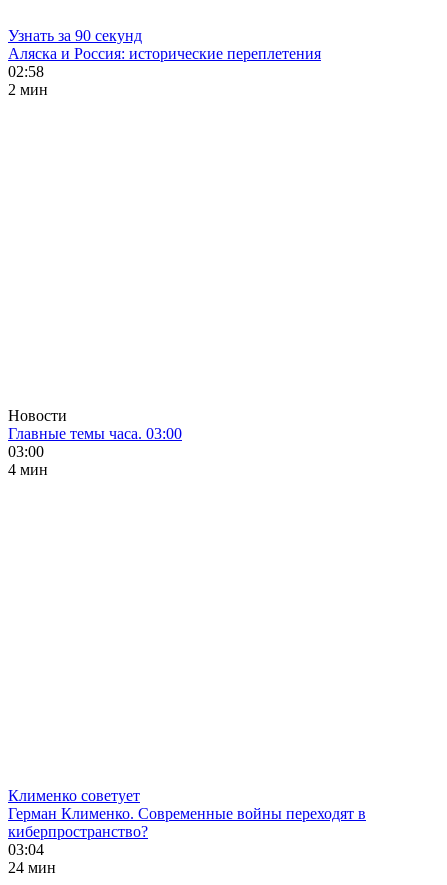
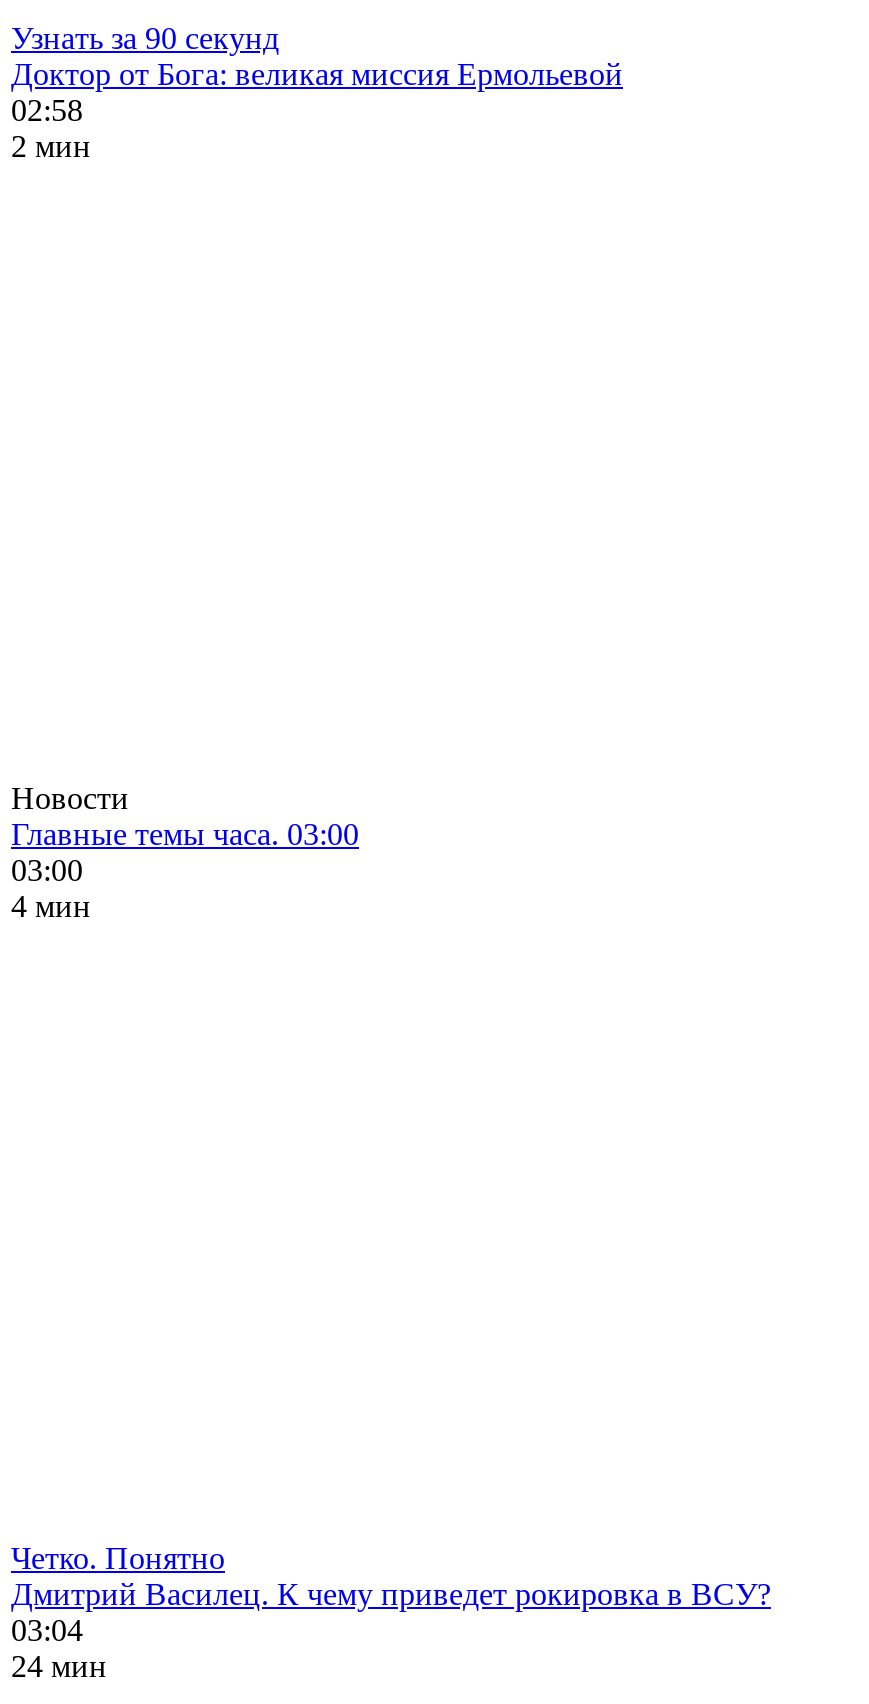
- Аляска и Россия: исторические переплетения
+ Доктор от Бога: великая миссия Ермольевой

- Клименко советует
- Герман Клименко. Современные войны переходят в
- киберпространство?
+ Четко. Понятно
+ Дмитрий Василец. К чему приведет рокировка в ВСУ?
